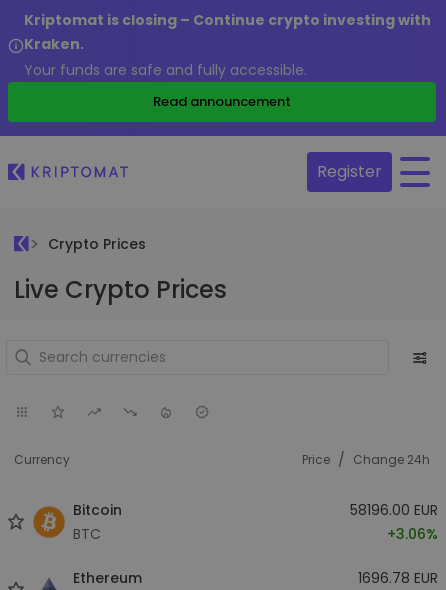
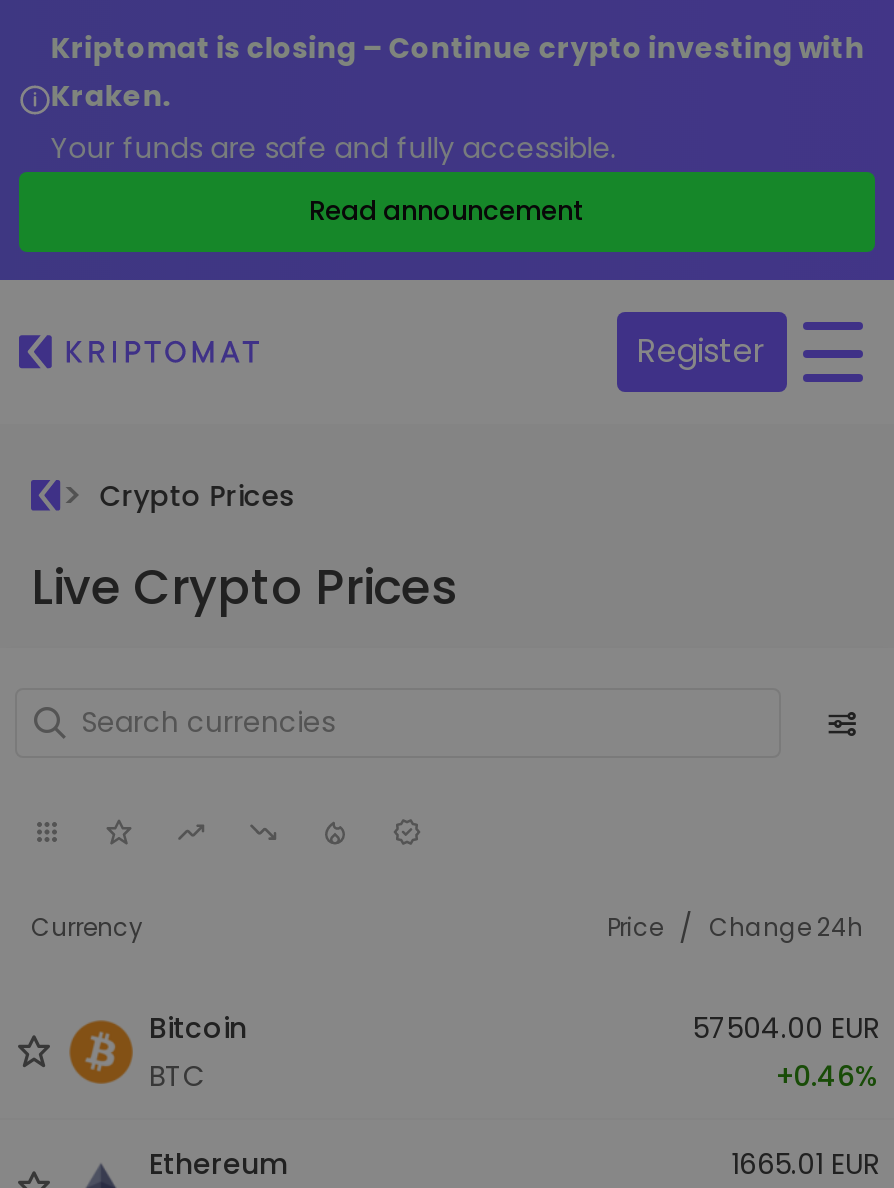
- 58196.00 EUR
+ 57504.00 EUR

- +3.06%
+ +0.46%

- 1696.78 EUR
+ 1665.01 EUR
